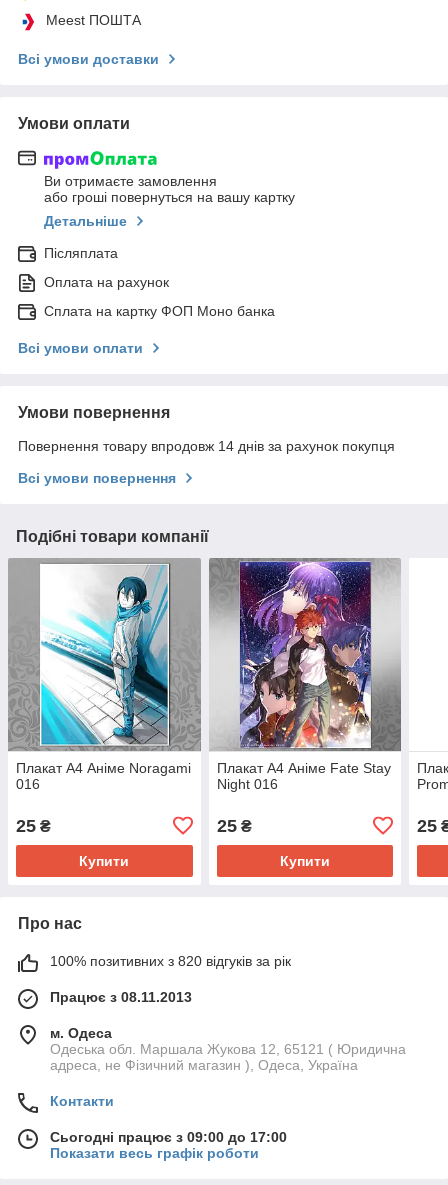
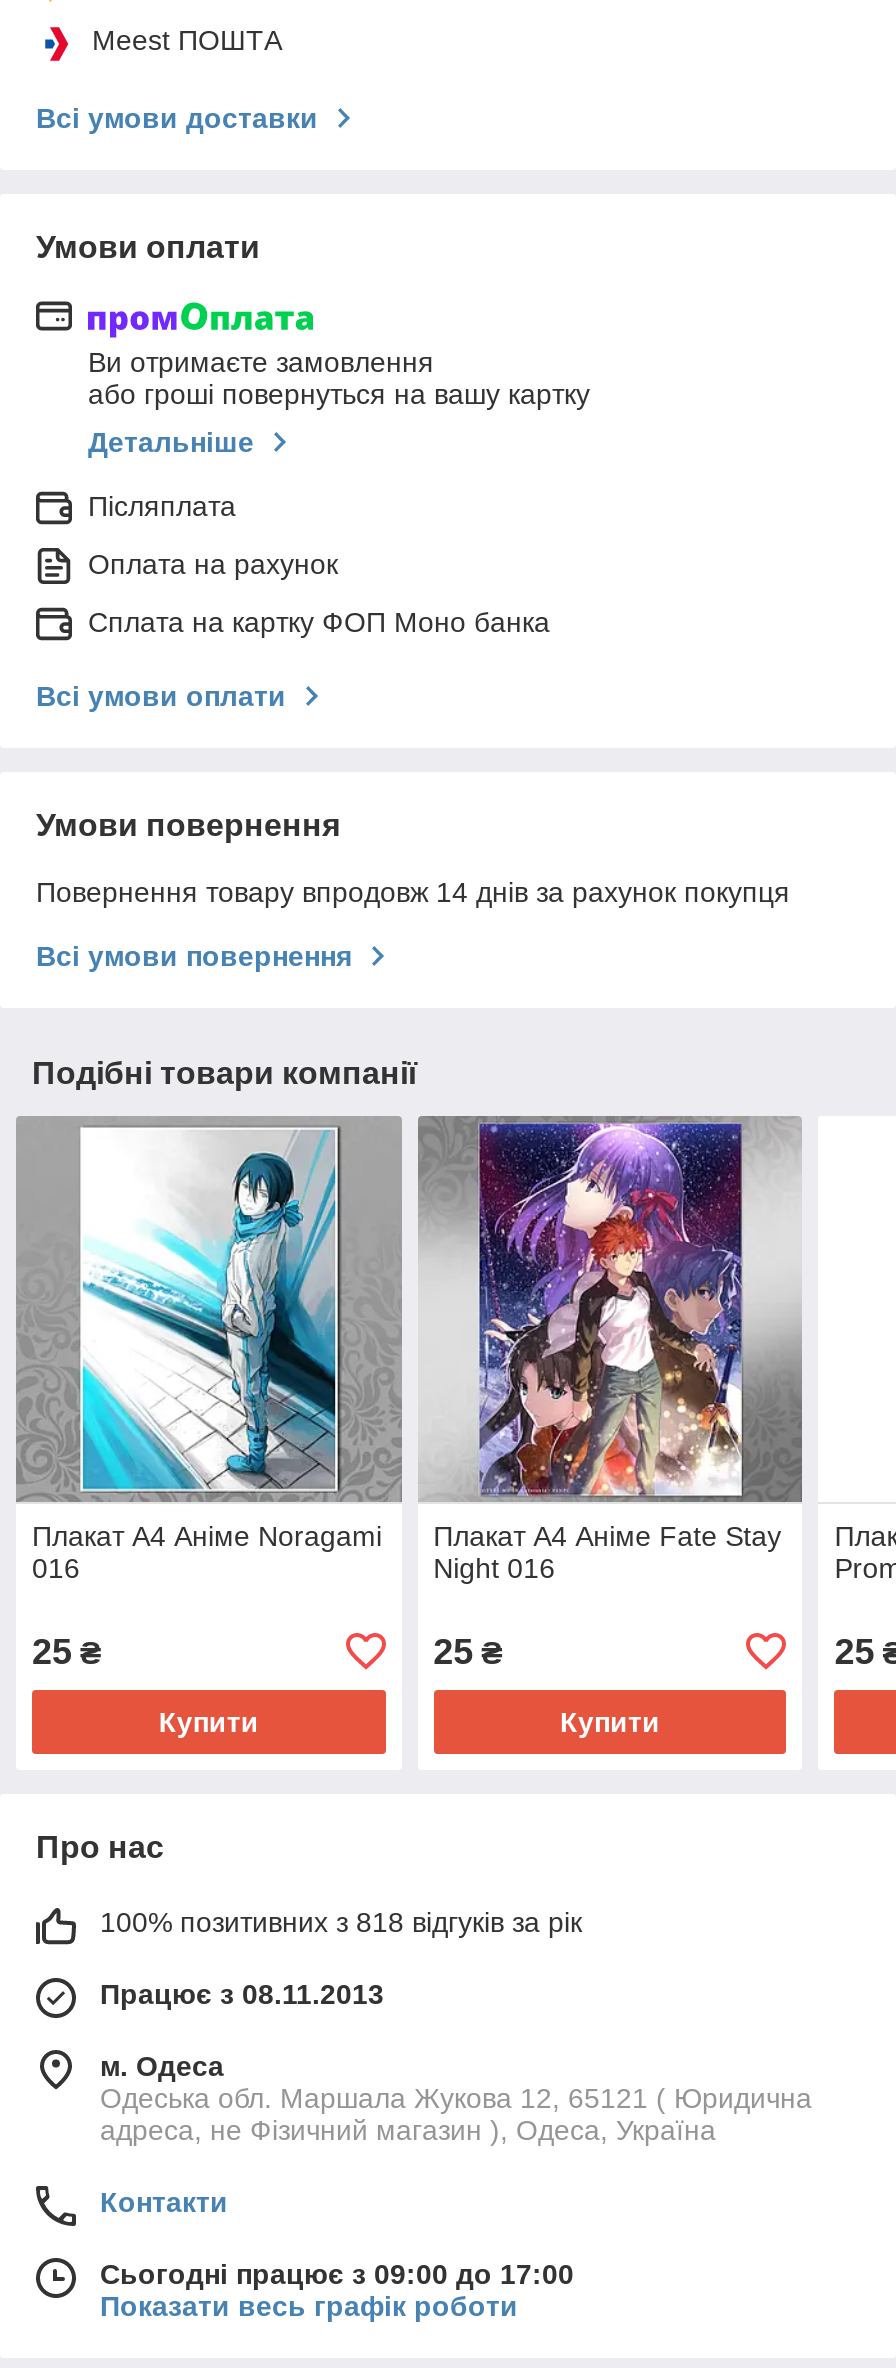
- 100% позитивних з 820 відгуків за рік
+ 100% позитивних з 818 відгуків за рік
